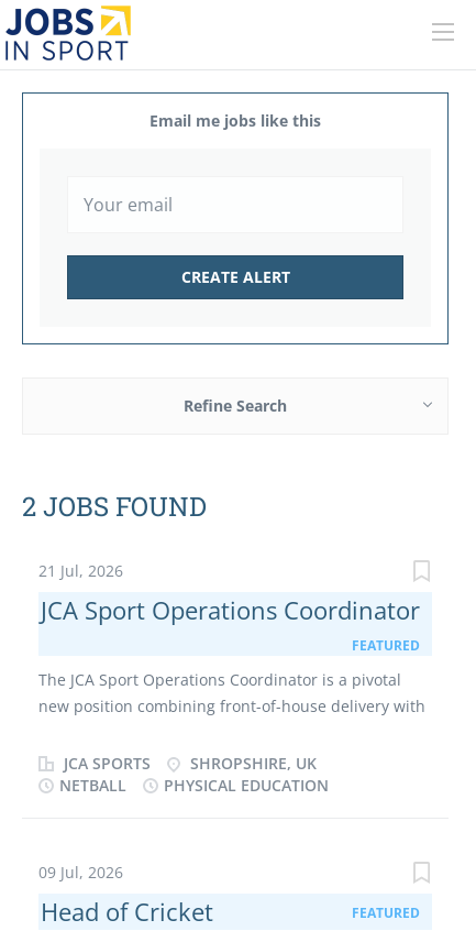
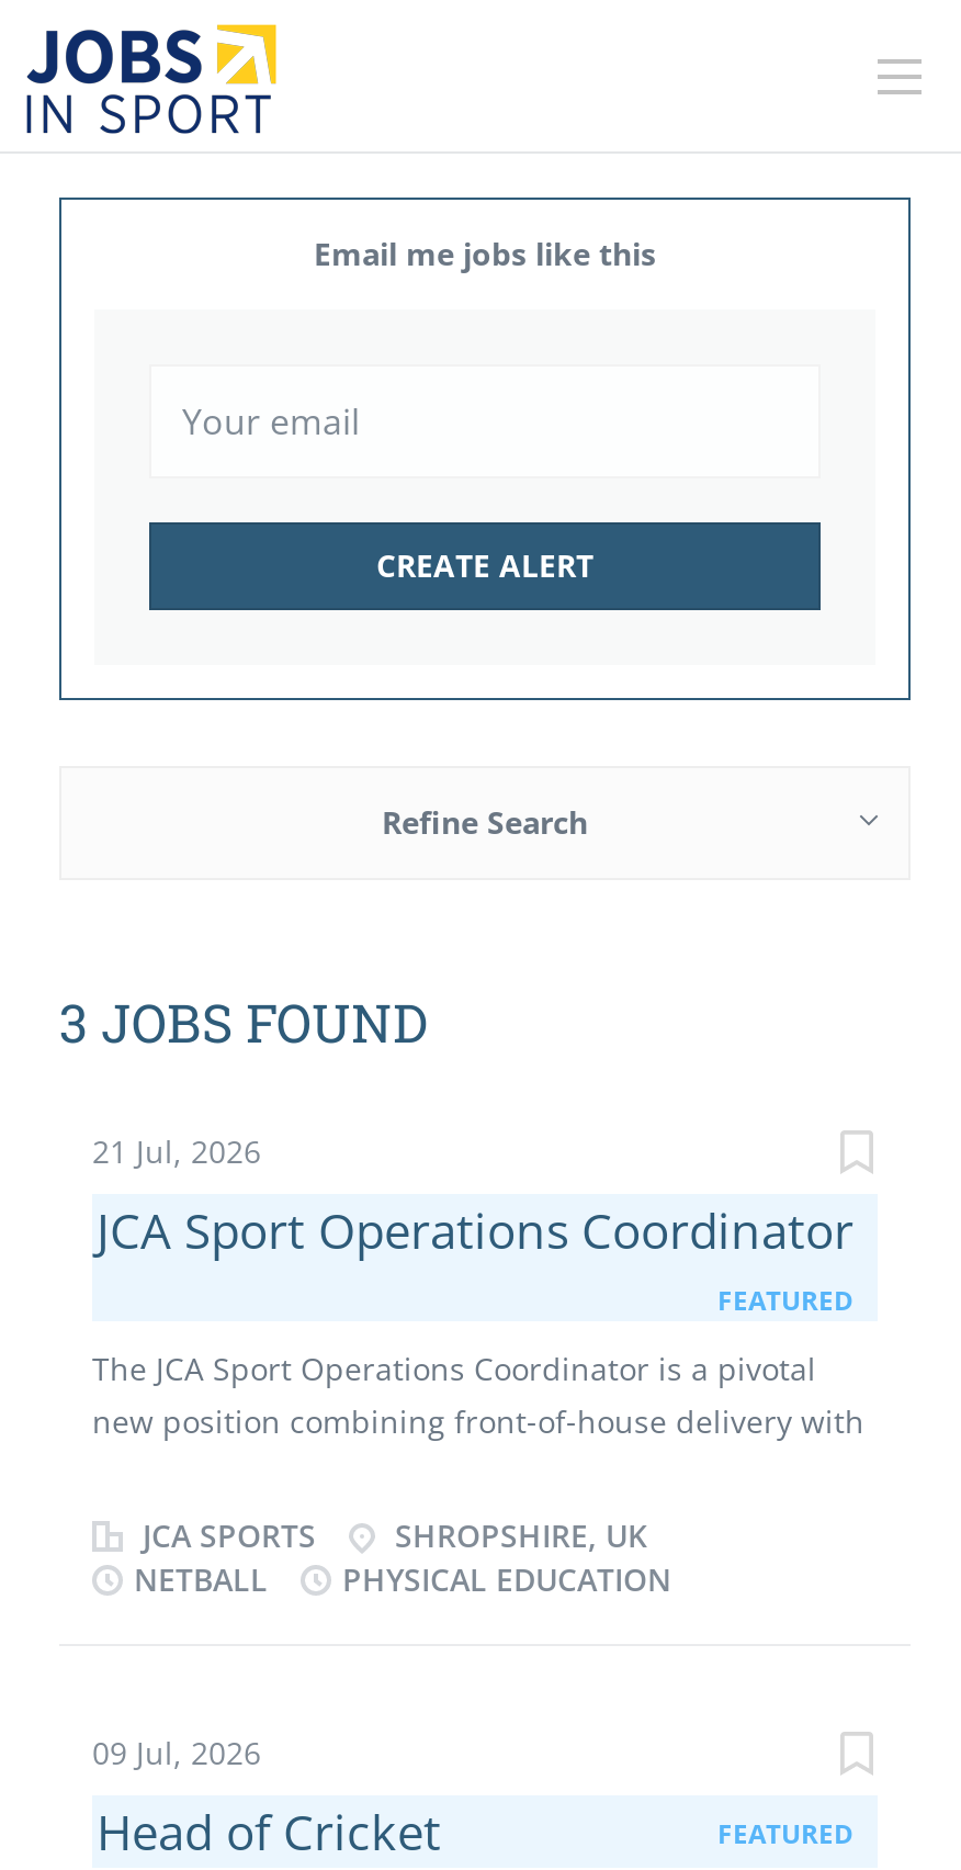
- 2 JOBS FOUND
+ 3 JOBS FOUND
